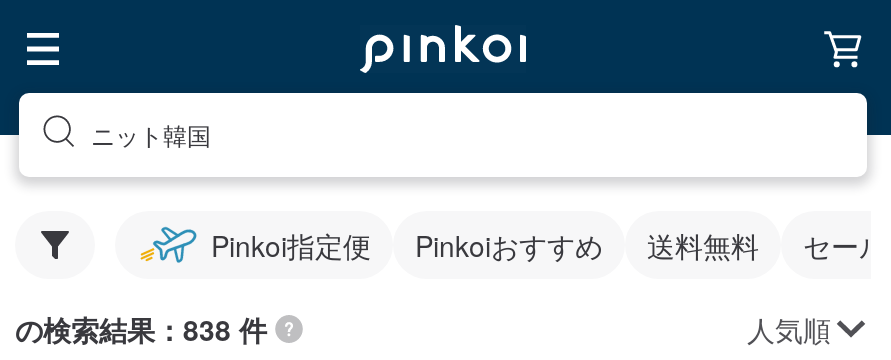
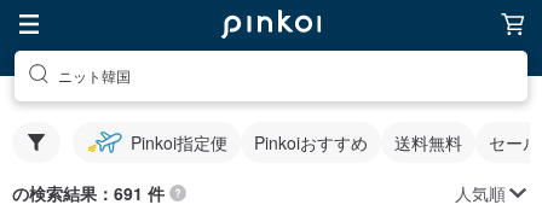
- の検索結果：838 件
+ の検索結果：691 件
